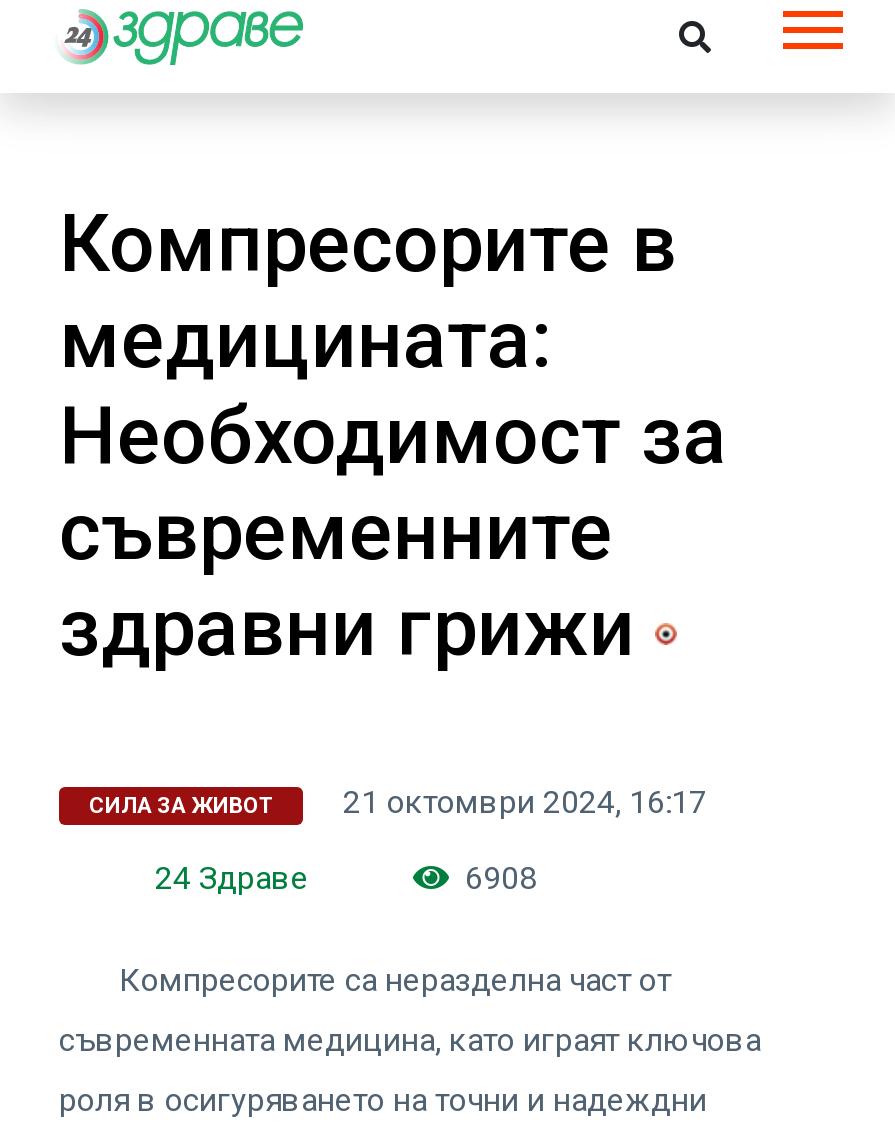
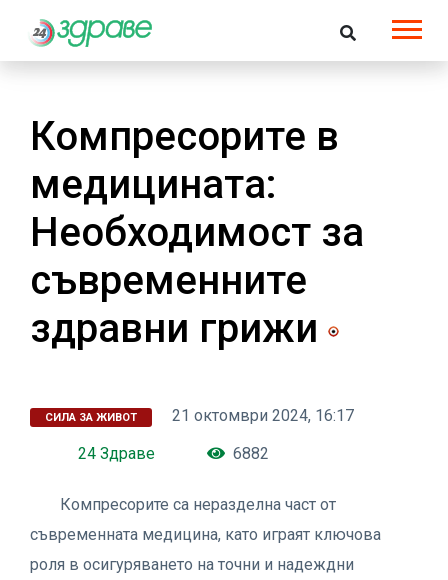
- 6908
+ 6882
